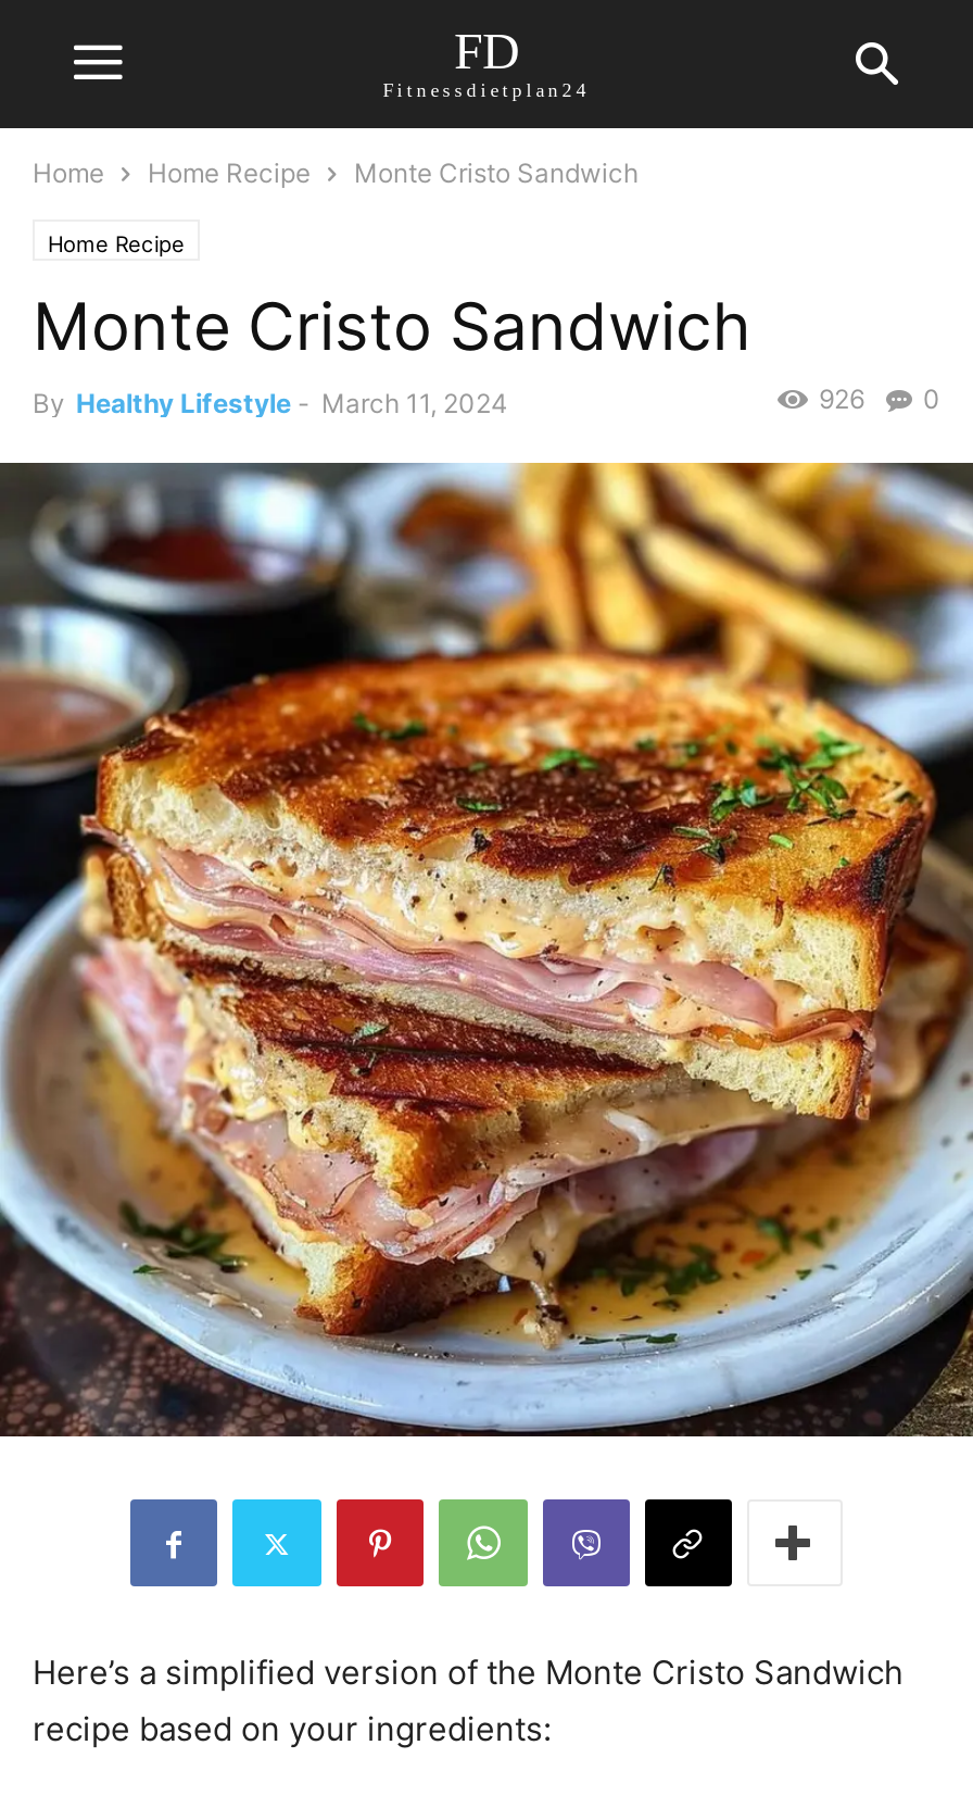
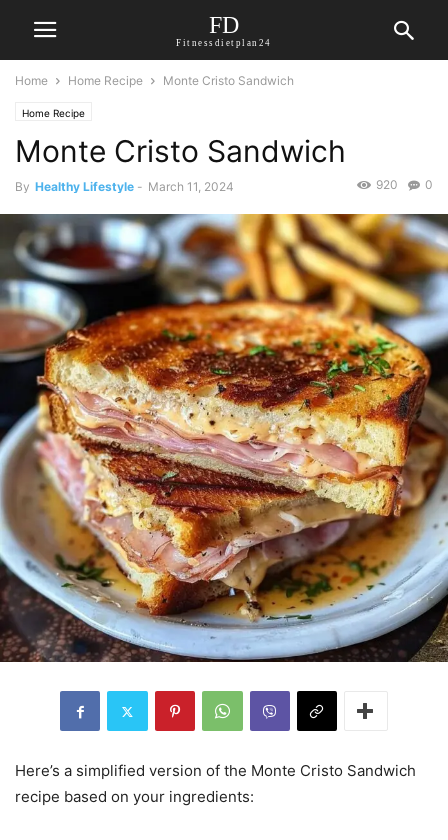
- 926 0
+ 920 0
